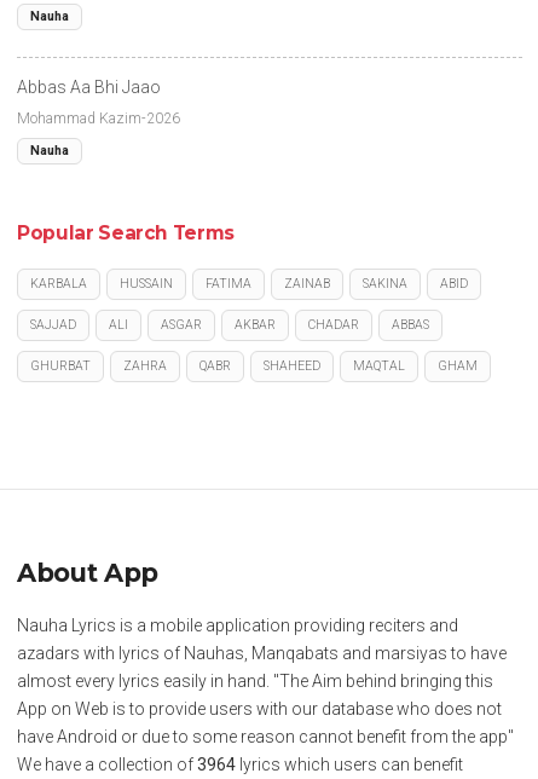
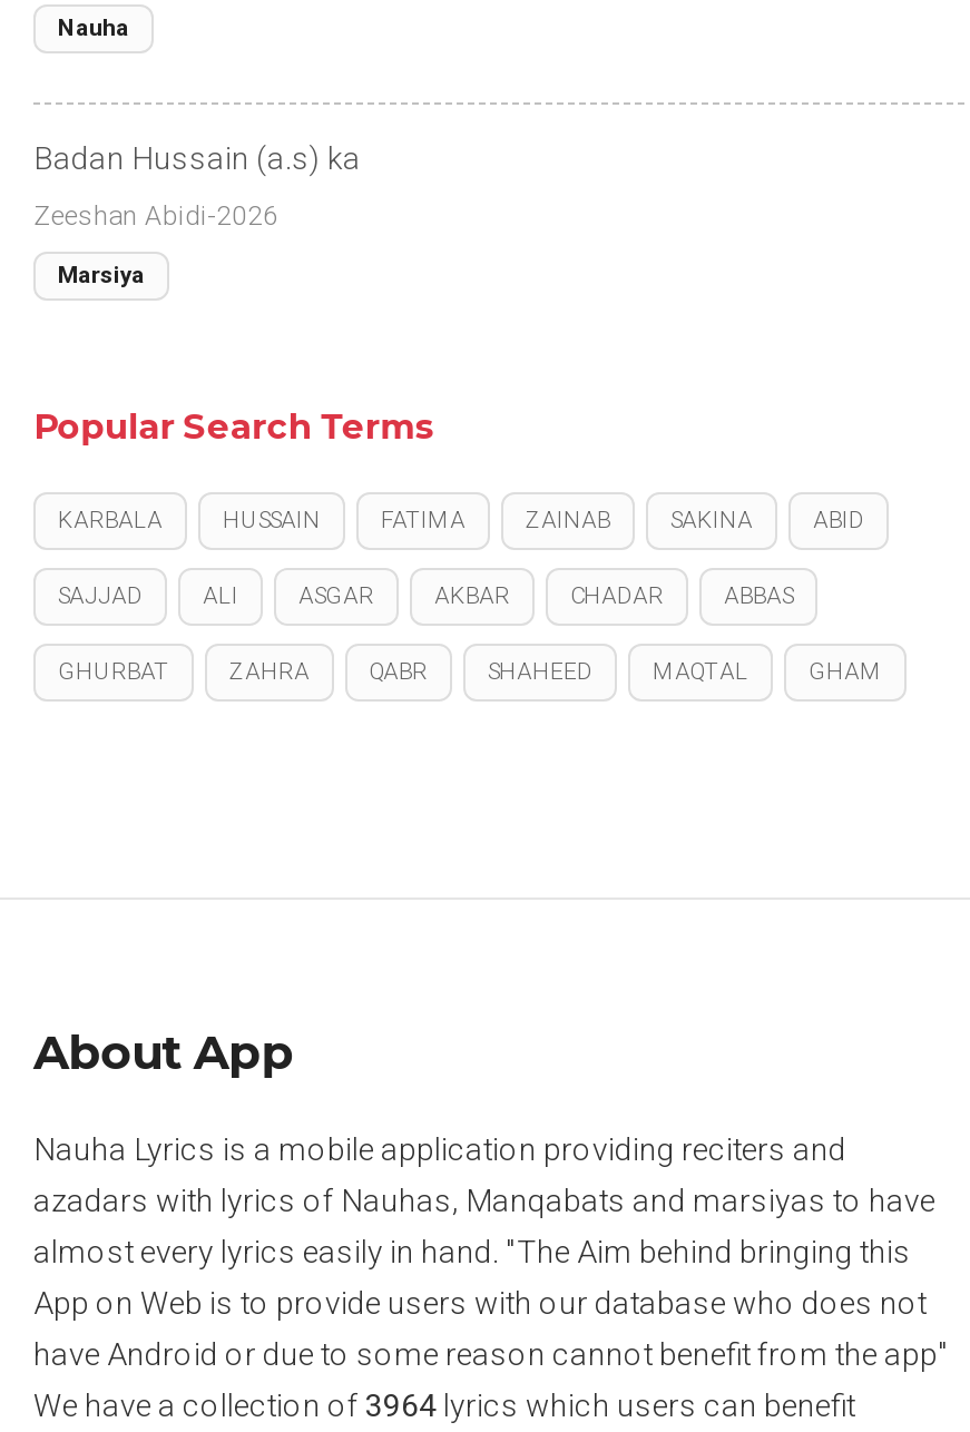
- Abbas Aa Bhi Jaao
+ Badan Hussain (a.s) ka

- Mohammad Kazim-2026
+ Zeeshan Abidi-2026

- Nauha
+ Marsiya
